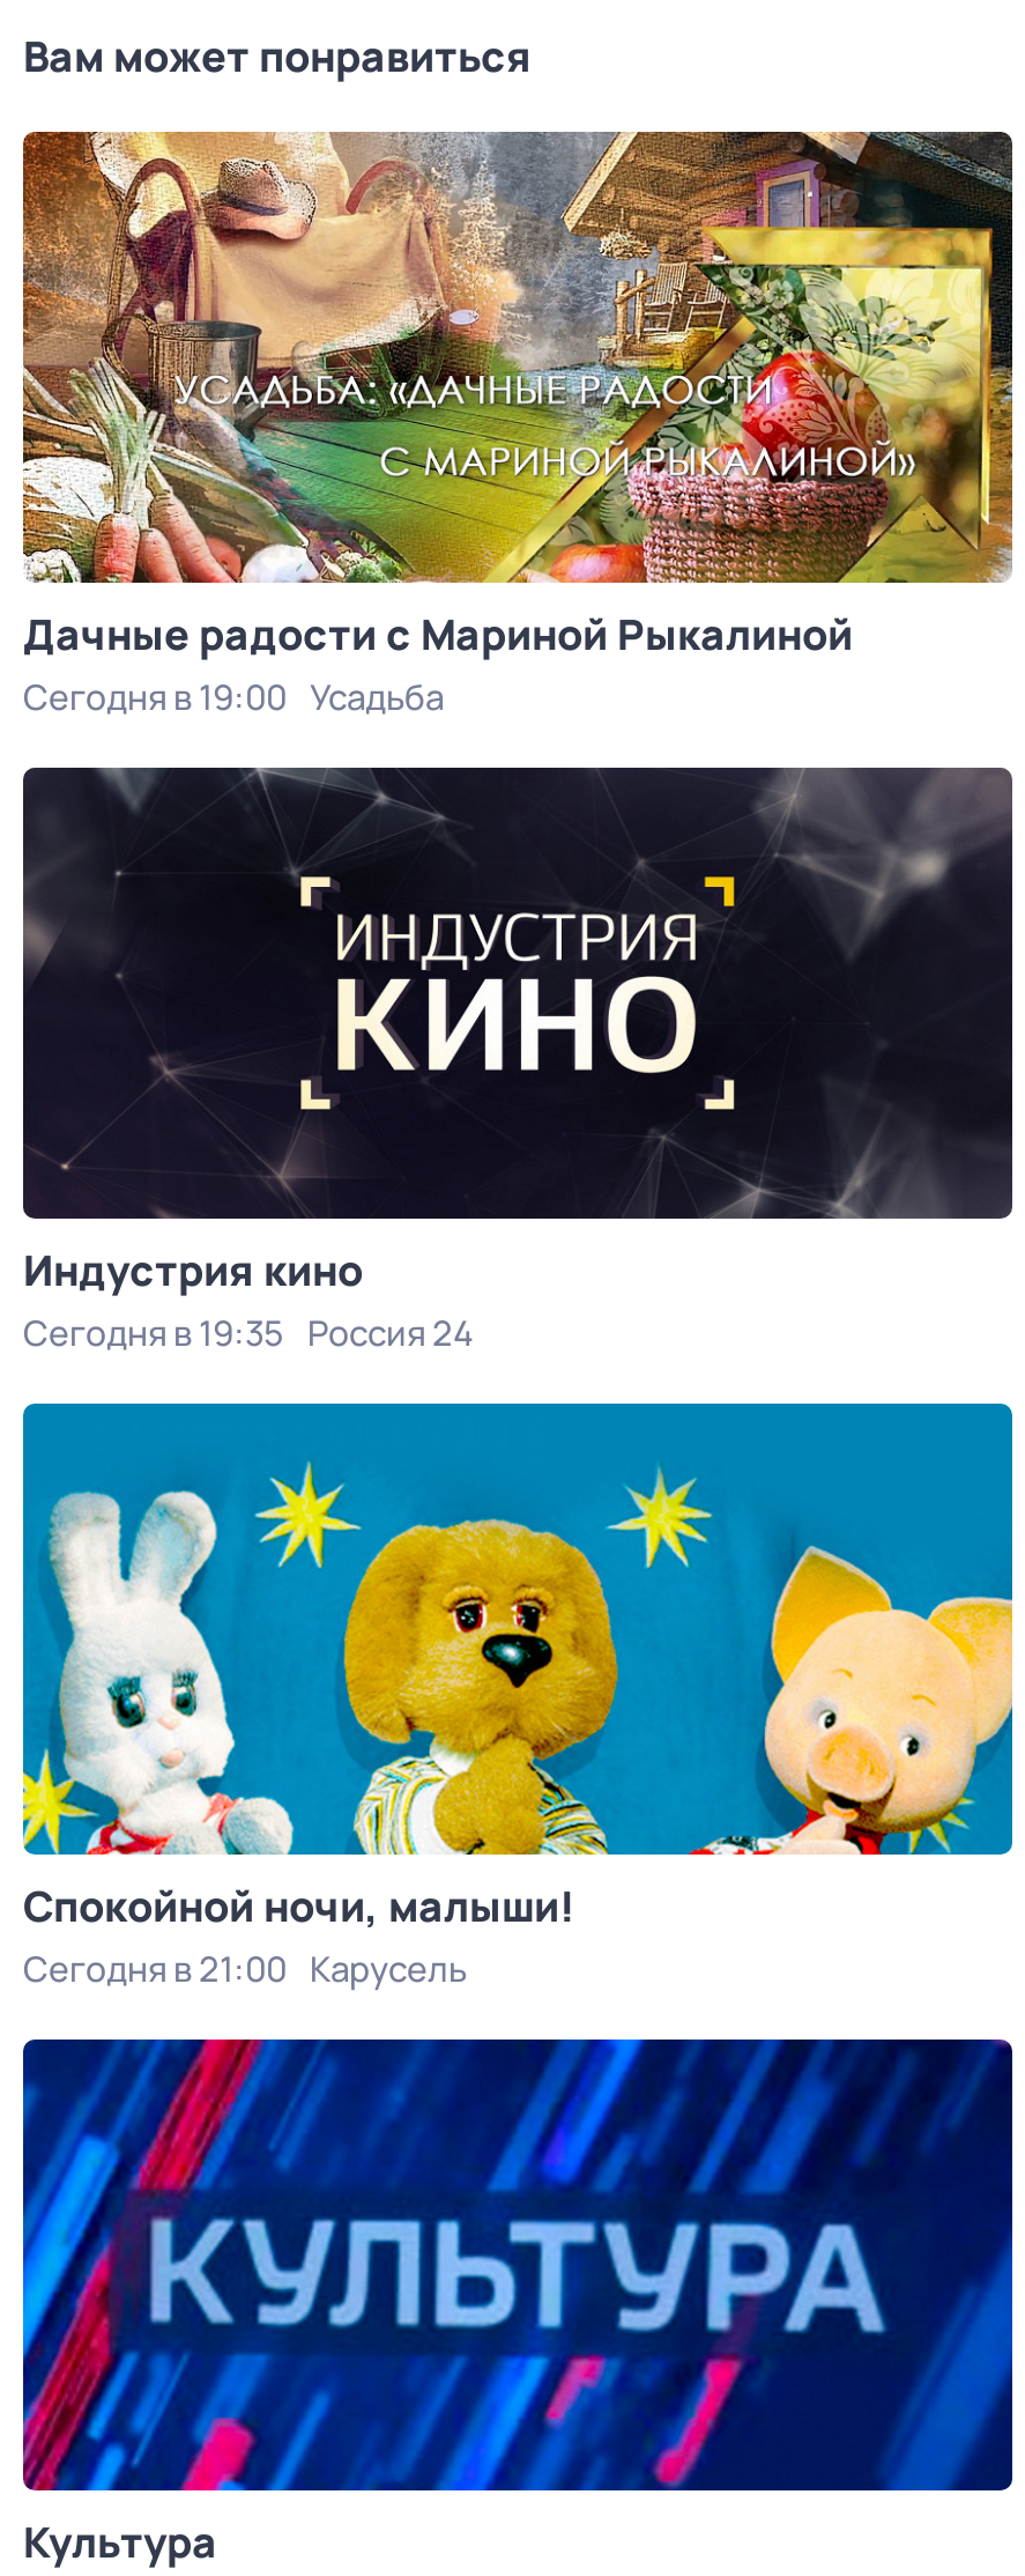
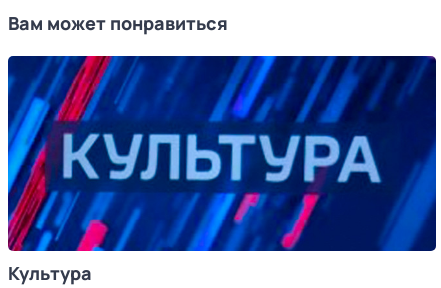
- [image]
- Дачные радости с Мариной Рыкалиной
- Сегодня в 19:00 Усадьба

- [image]
- Индустрия кино
- Сегодня в 19:35 Россия 24

- [image]
- Спокойной ночи, малыши!
- Сегодня в 21:00 Карусель
